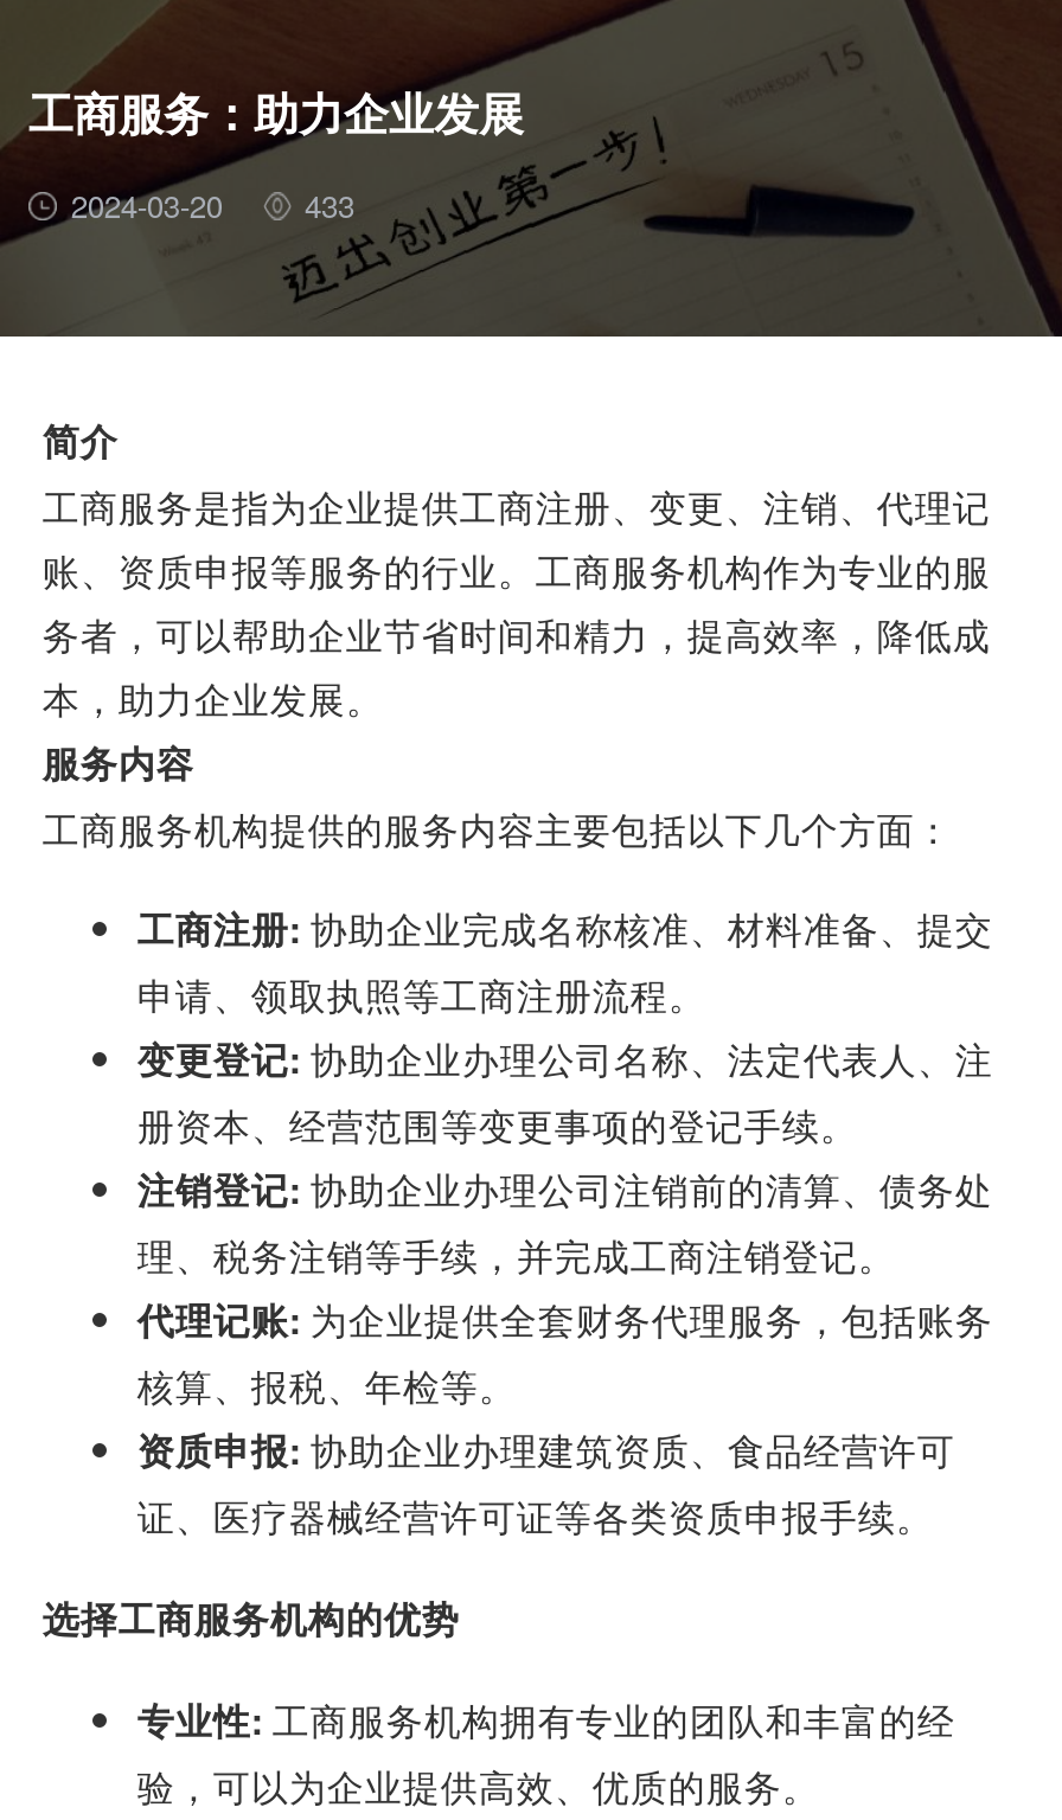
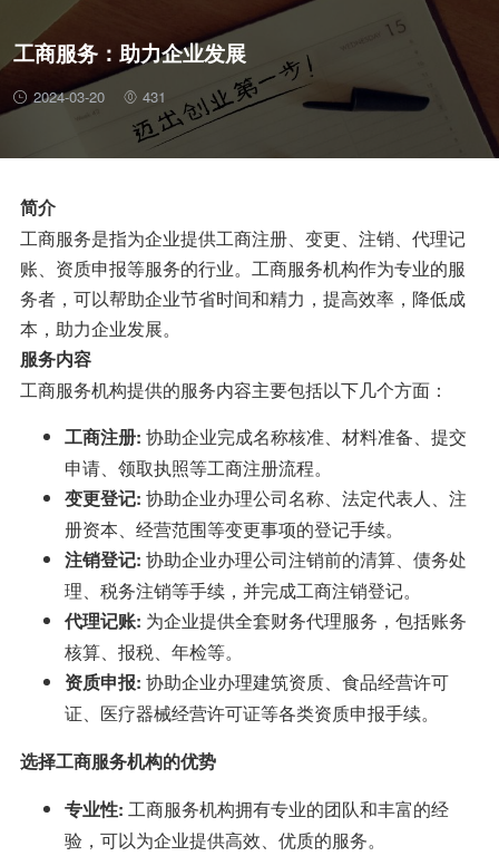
- 2024-03-20 433
+ 2024-03-20 431
